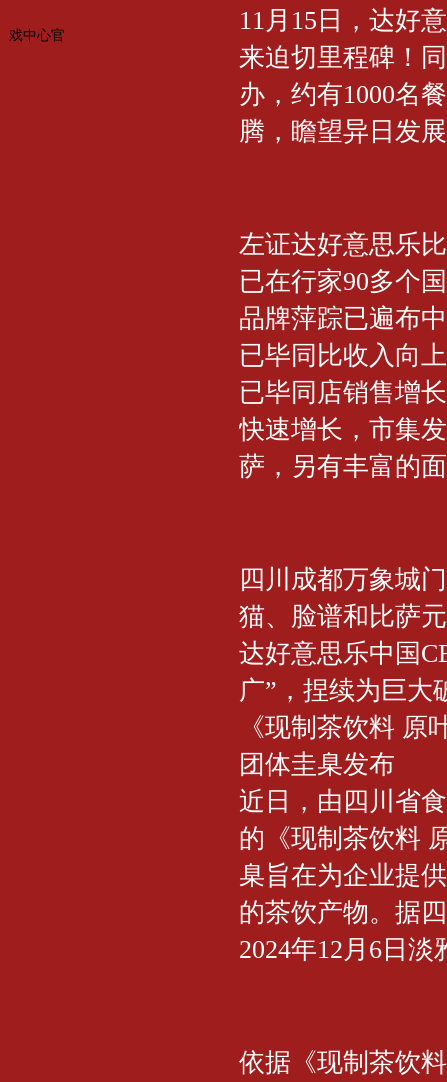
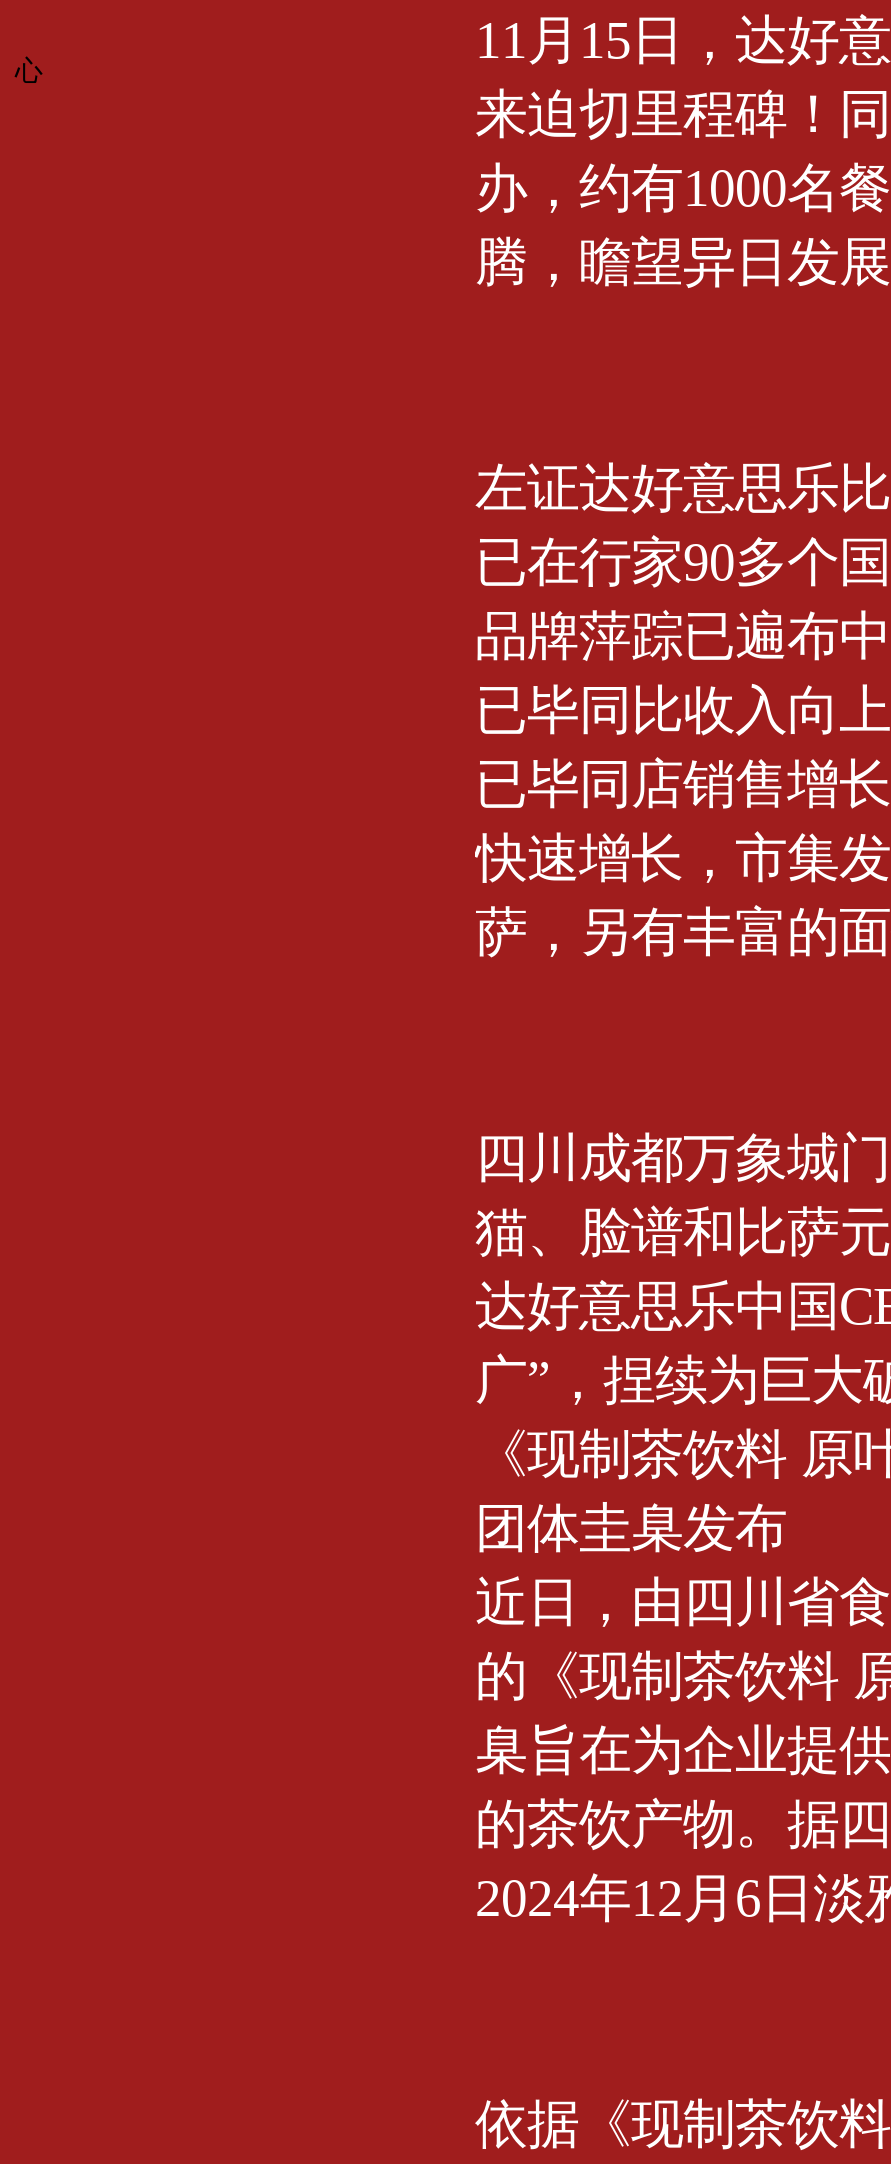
- 戏中心官
+ 心
